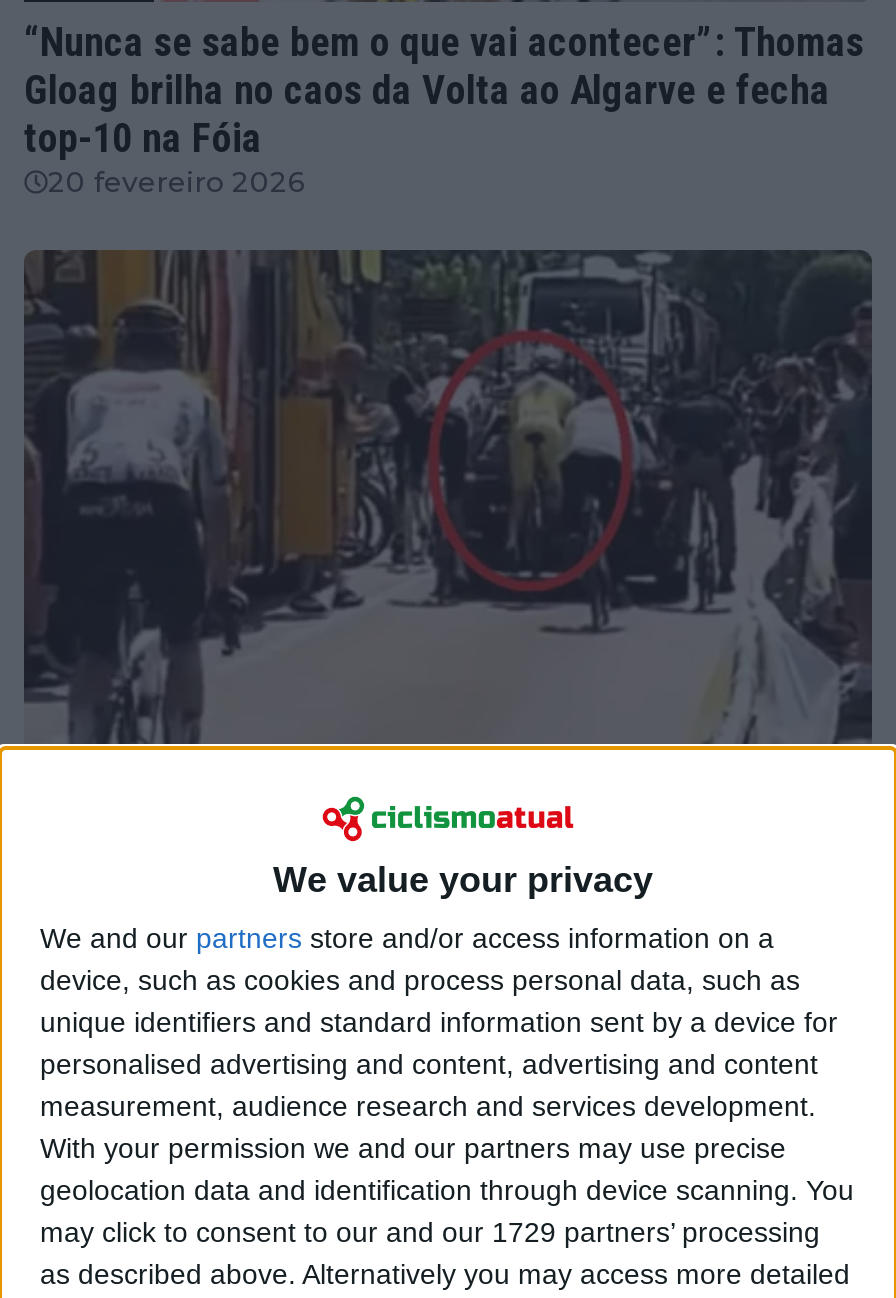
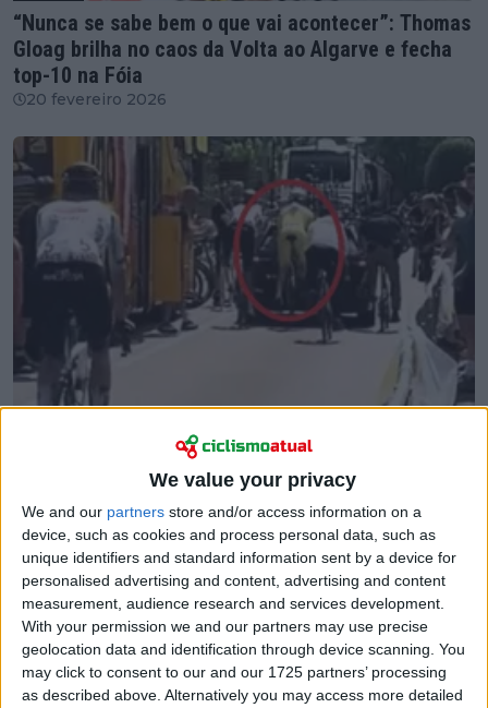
- may click to consent to our and our 1729 partners’ processing
+ may click to consent to our and our 1725 partners’ processing
